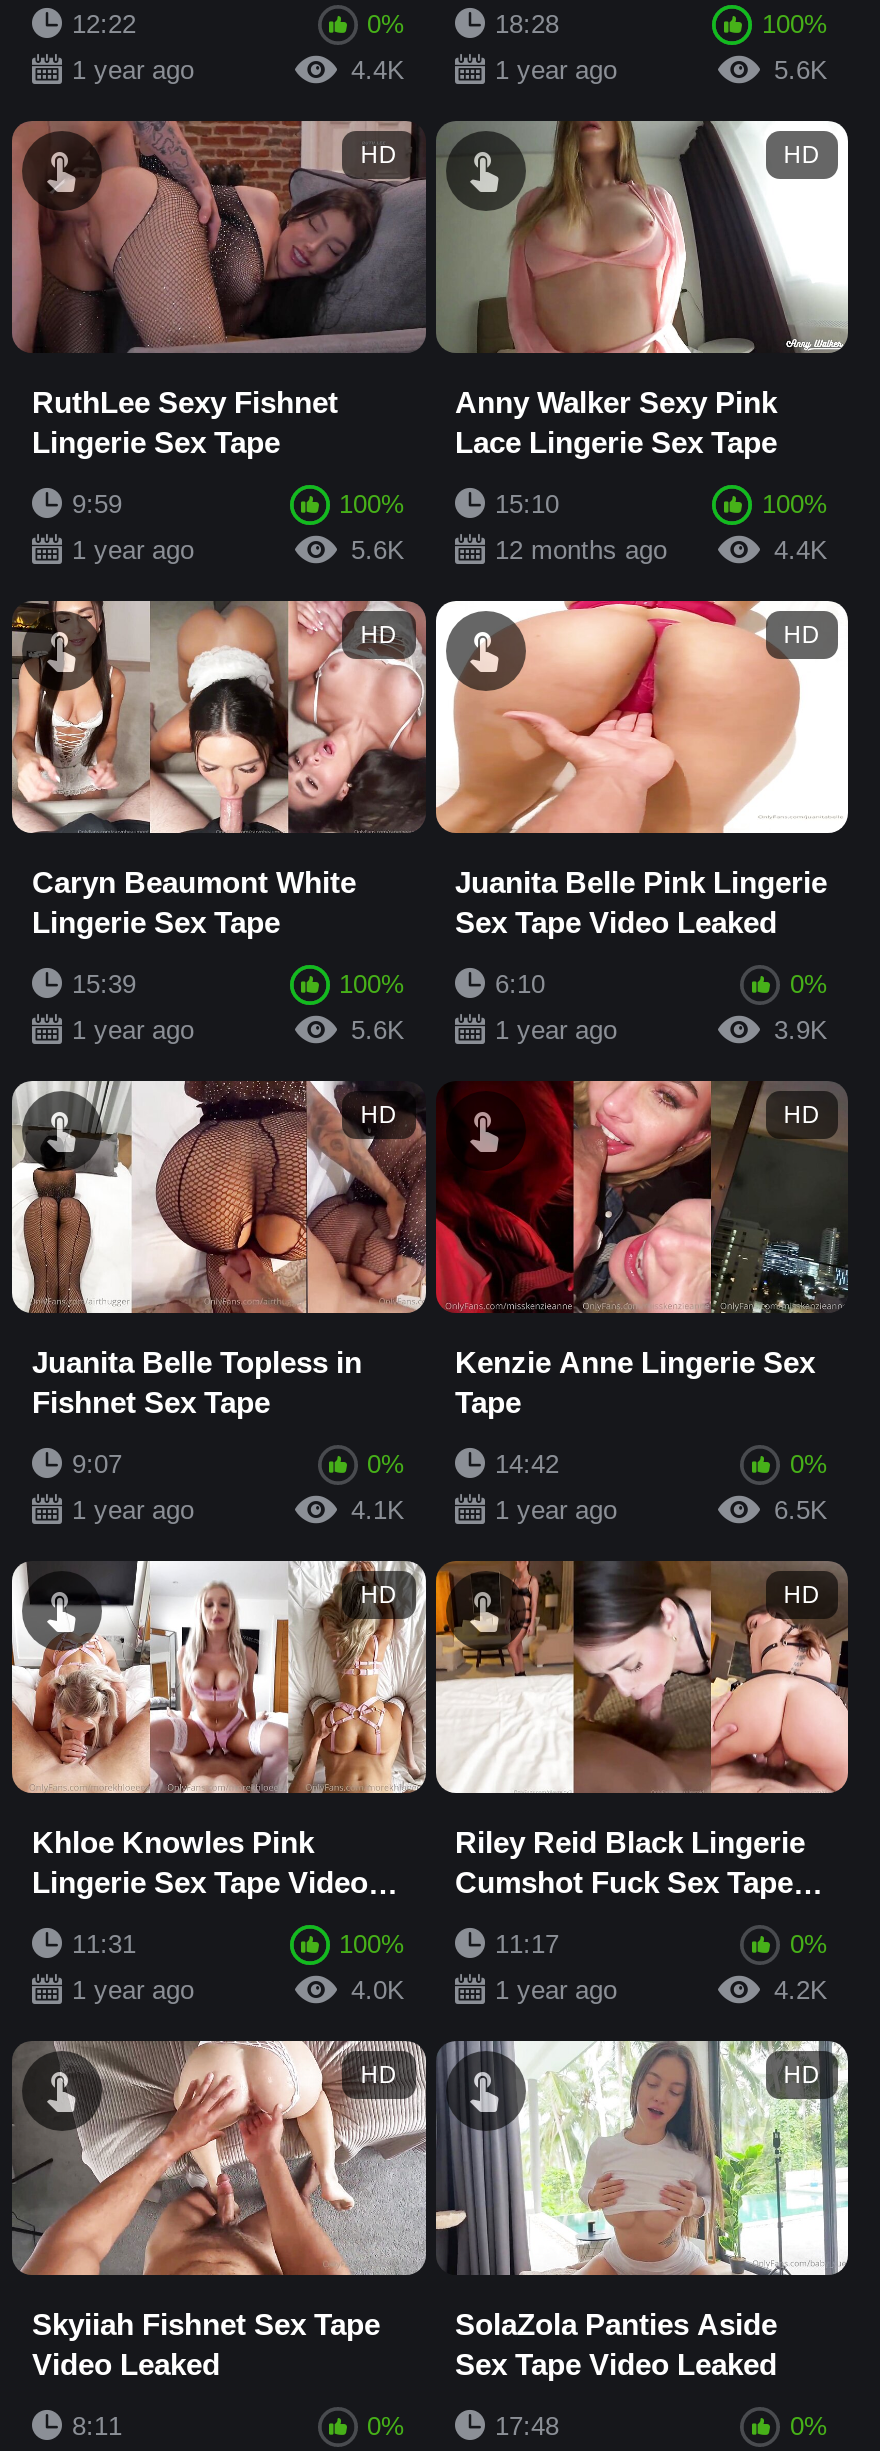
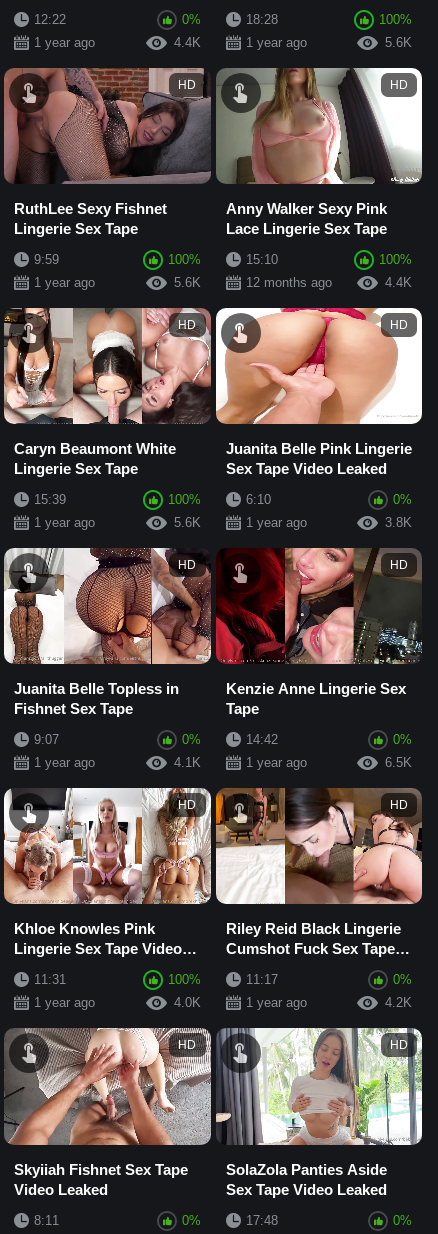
- 3.9K
+ 3.8K
